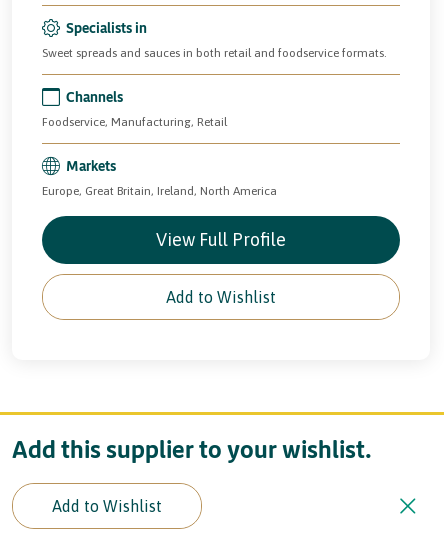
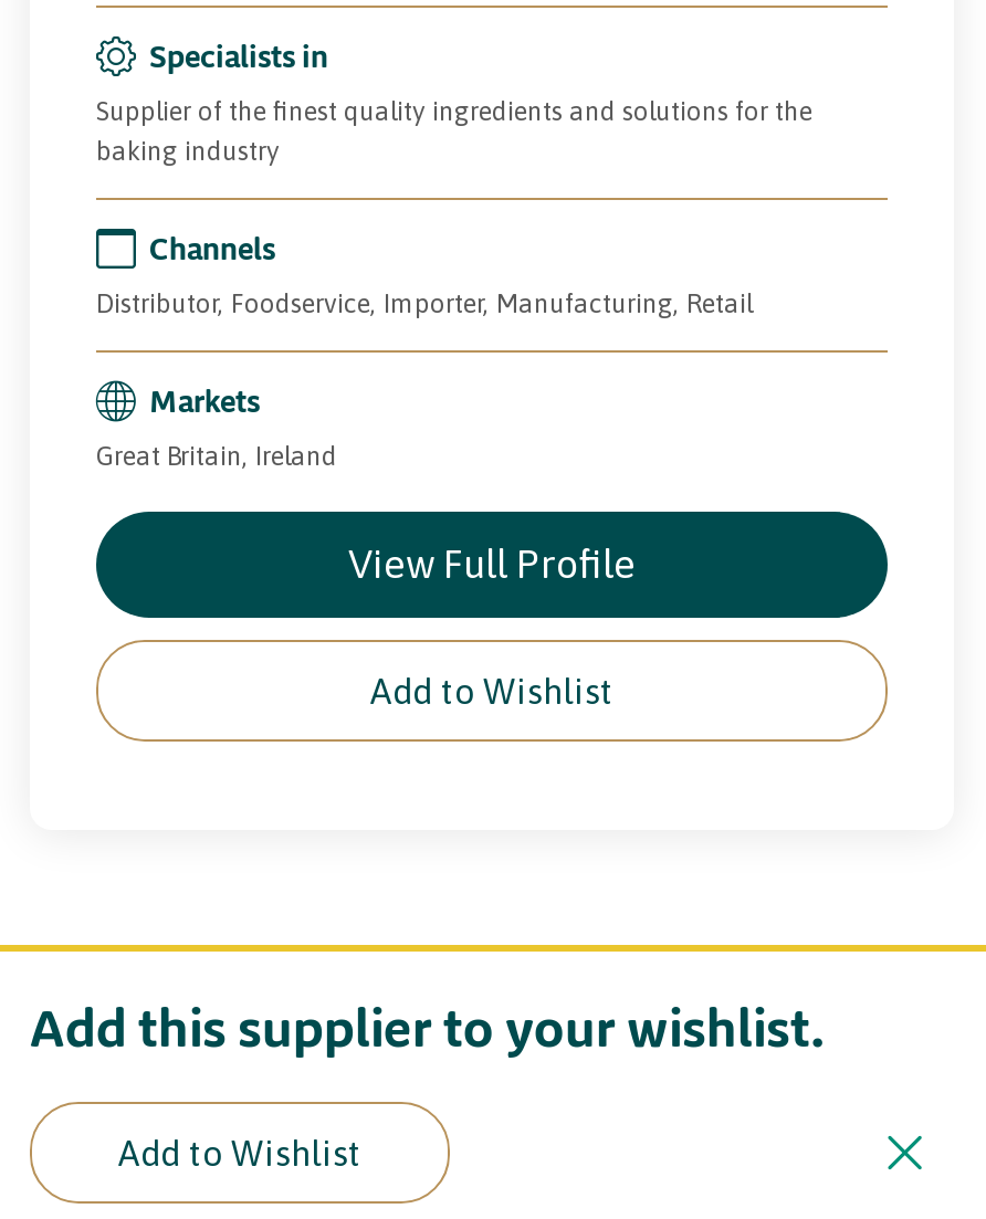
- Sweet spreads and sauces in both retail and foodservice formats.
+ Supplier of the finest quality ingredients and solutions for the
+ baking industry

- Foodservice, Manufacturing, Retail
+ Distributor, Foodservice, Importer, Manufacturing, Retail

- Europe, Great Britain, Ireland, North America
+ Great Britain, Ireland
